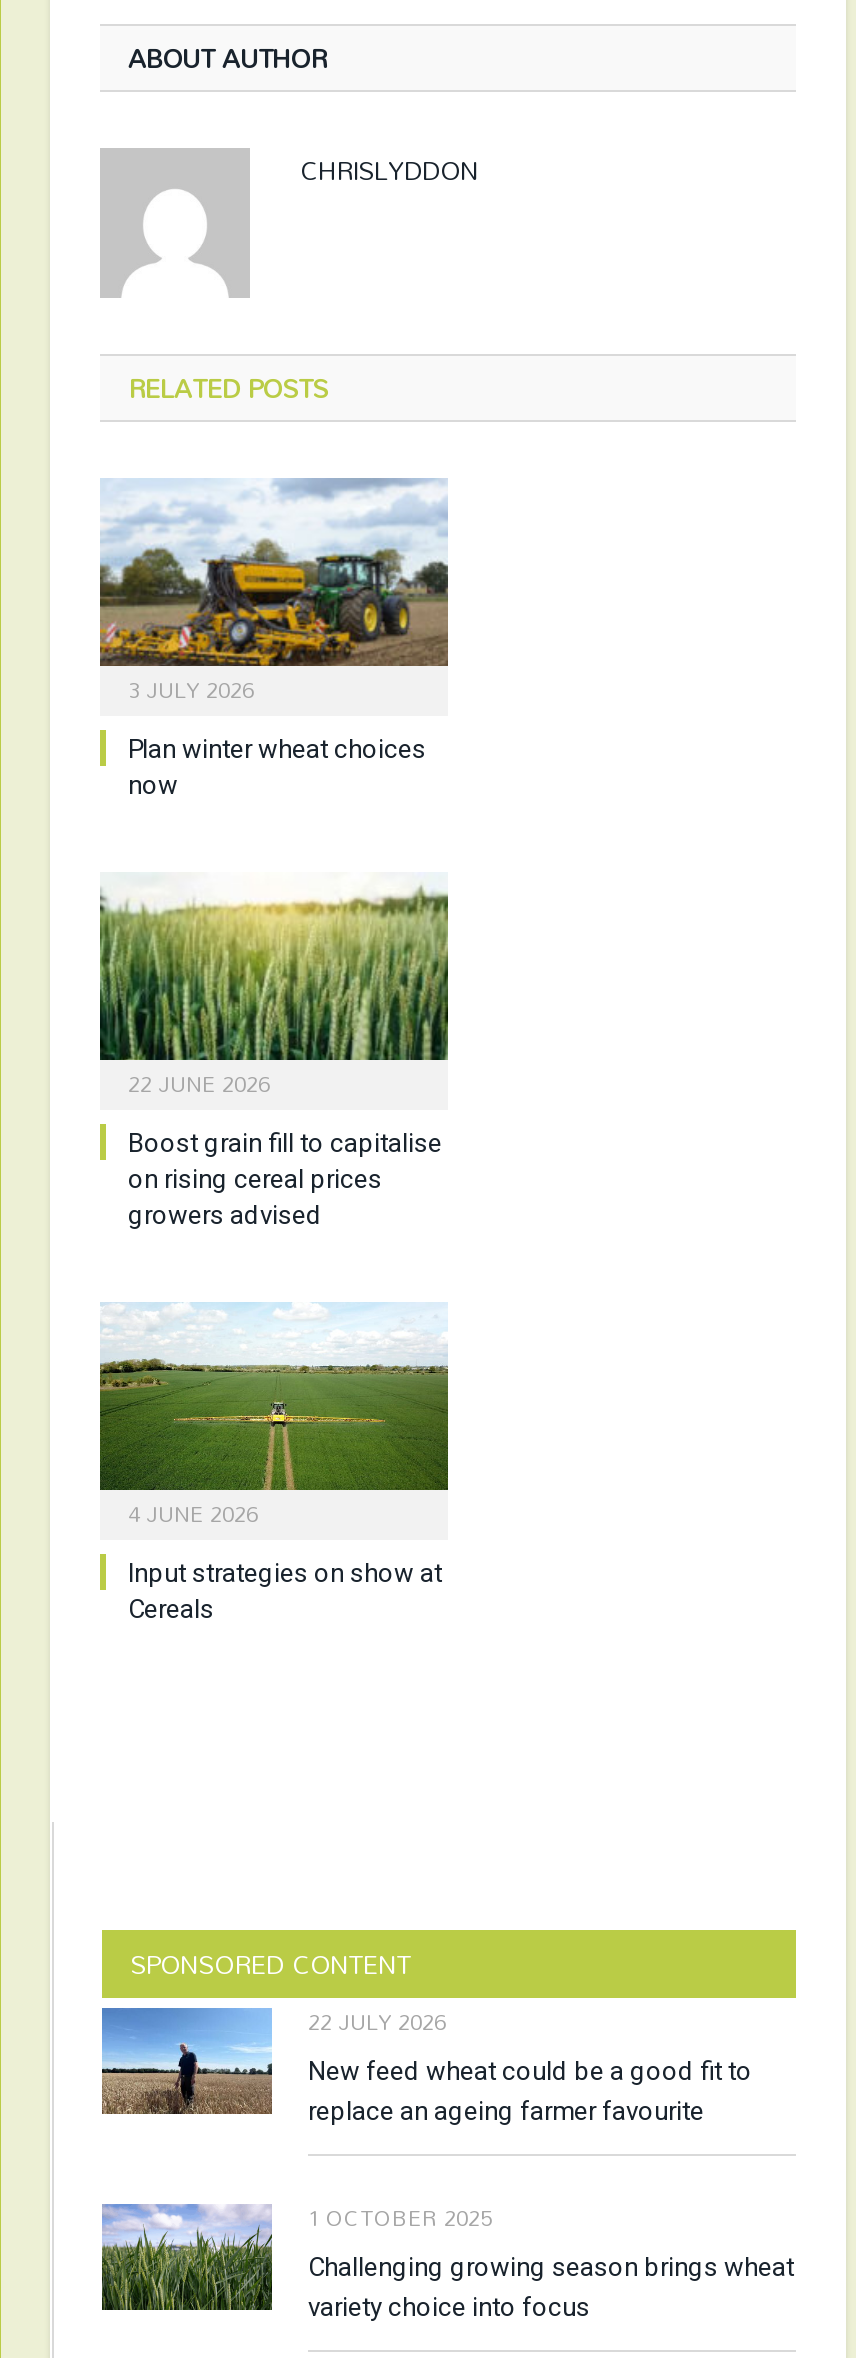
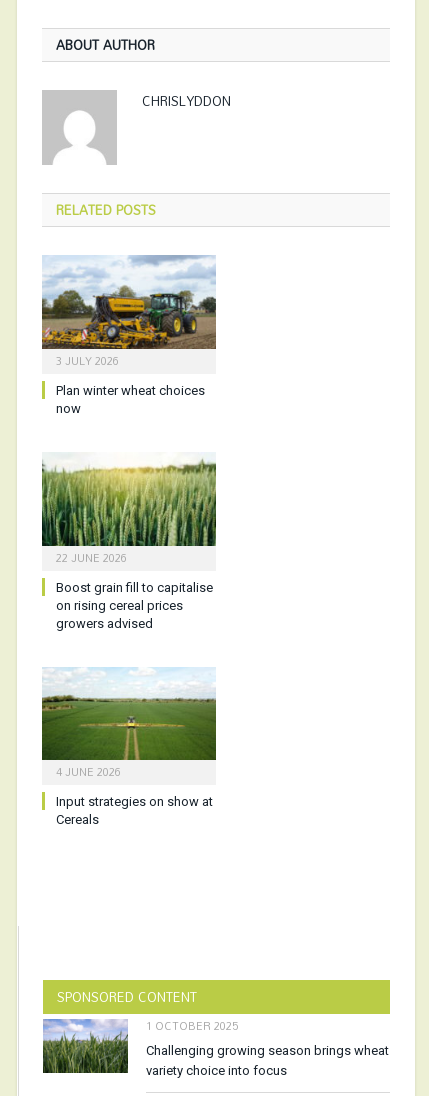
- [image]
- 22 JULY 2026
- New feed wheat could be a good fit to
- replace an ageing farmer favourite
